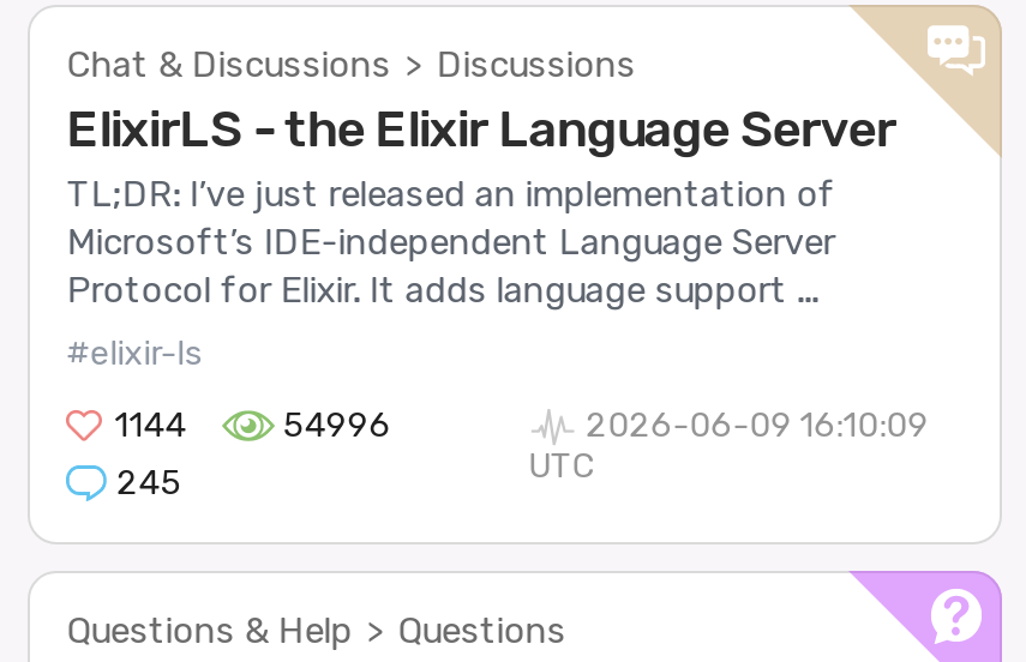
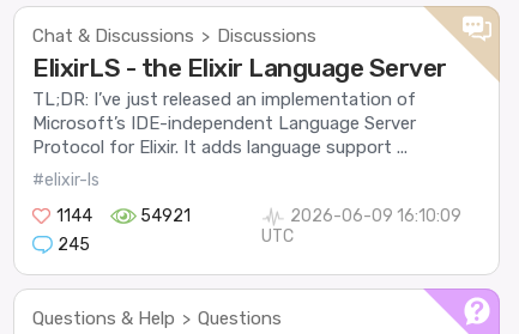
- 54996
+ 54921
